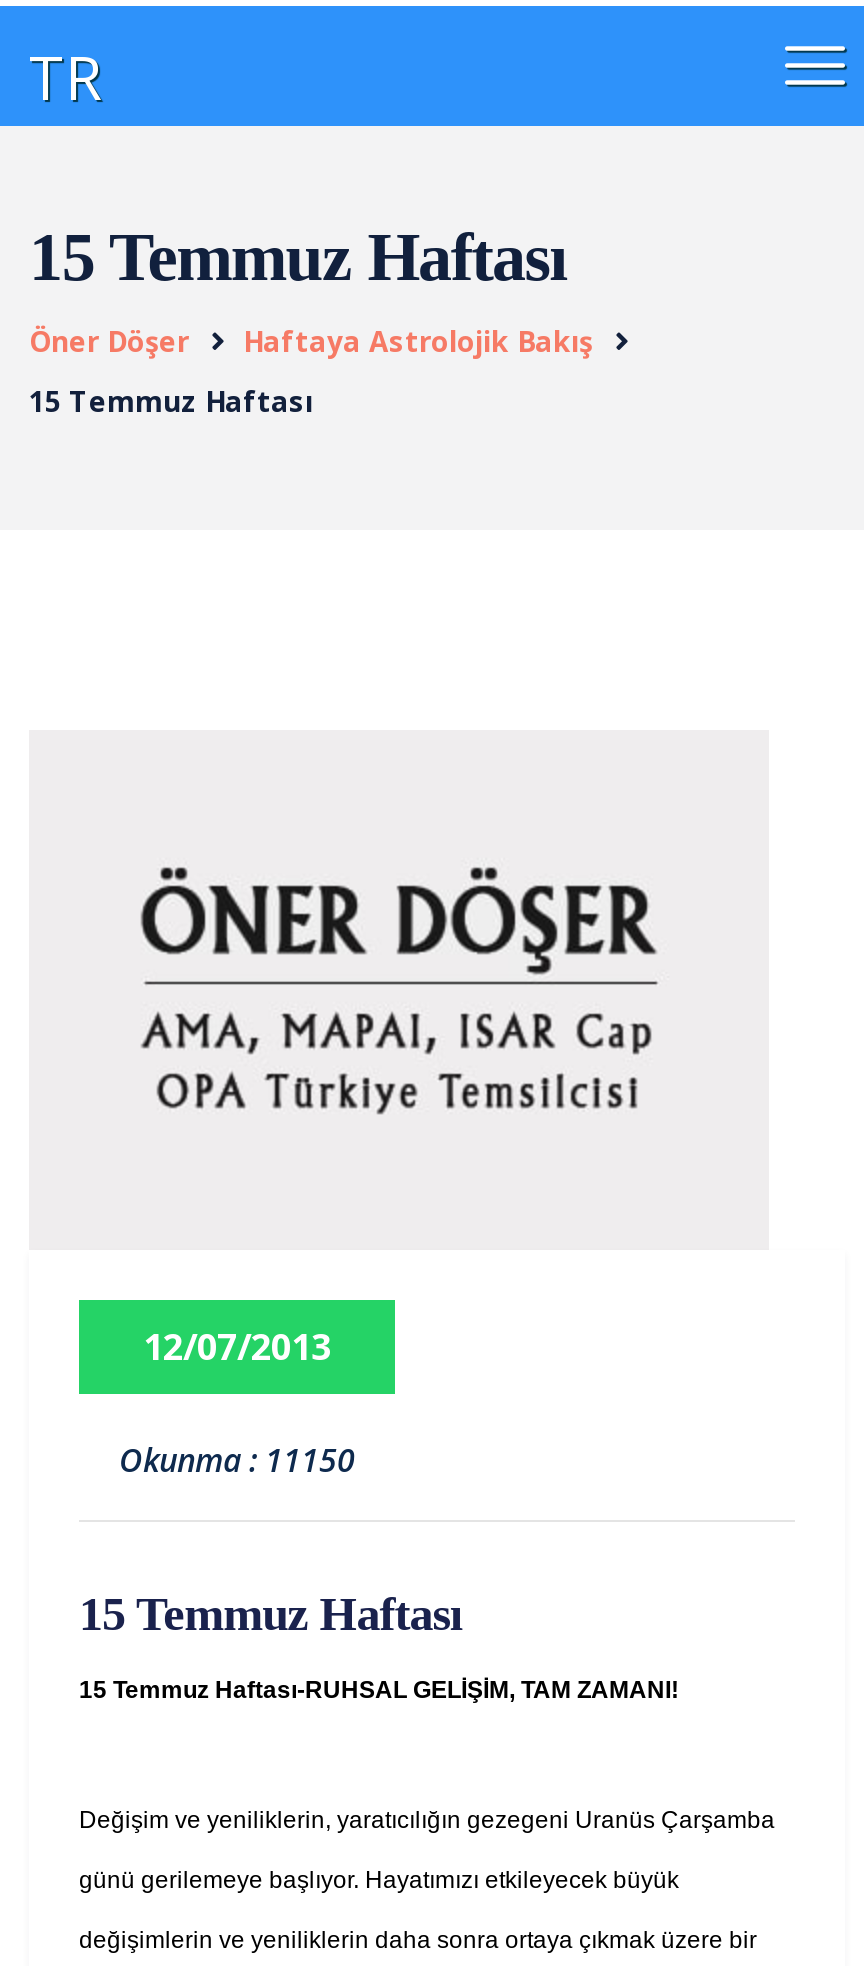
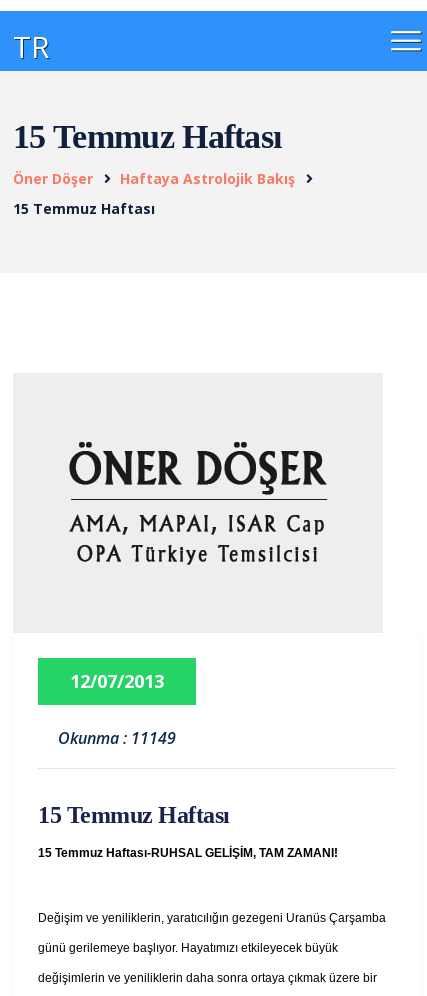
- Okunma : 11150
+ Okunma : 11149
